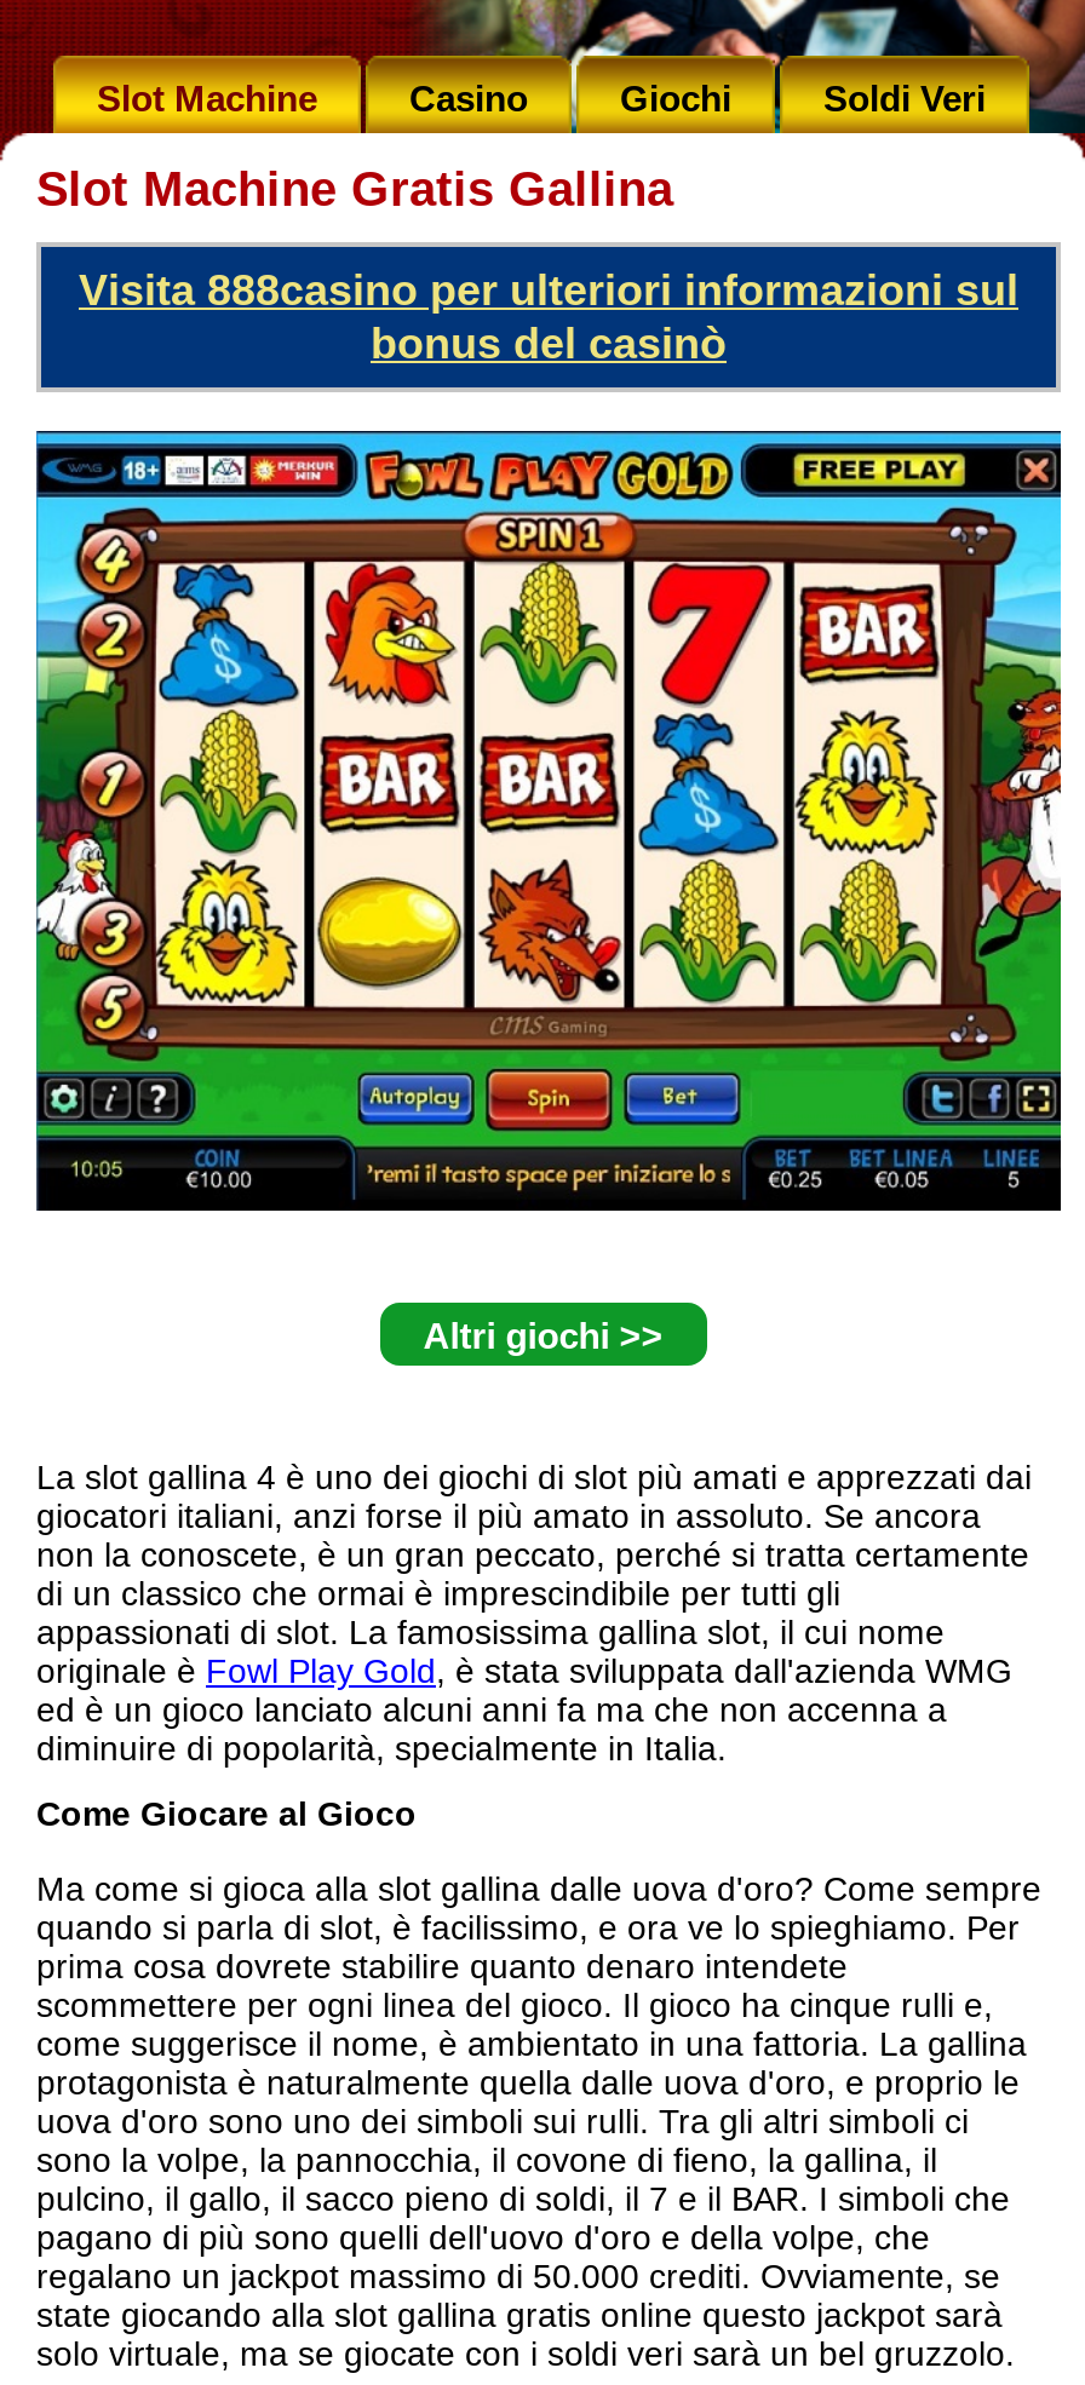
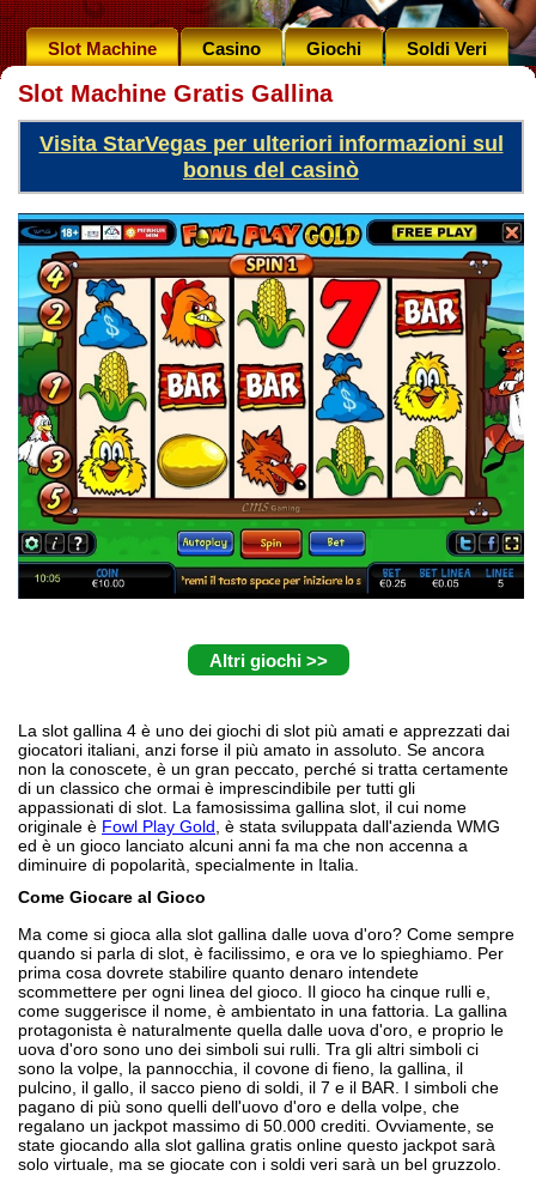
- Visita 888casino per ulteriori informazioni sul
+ Visita StarVegas per ulteriori informazioni sul
